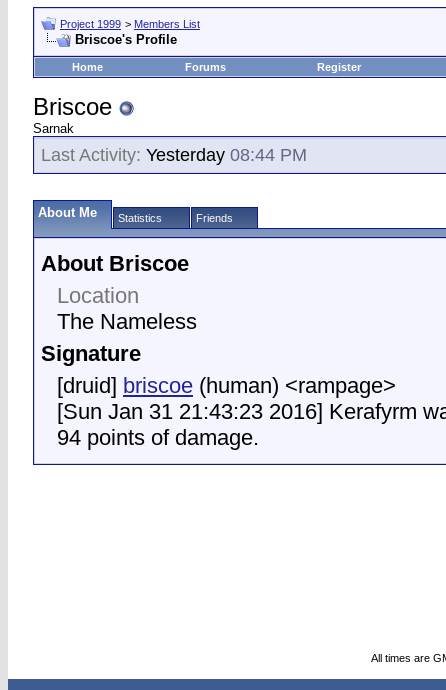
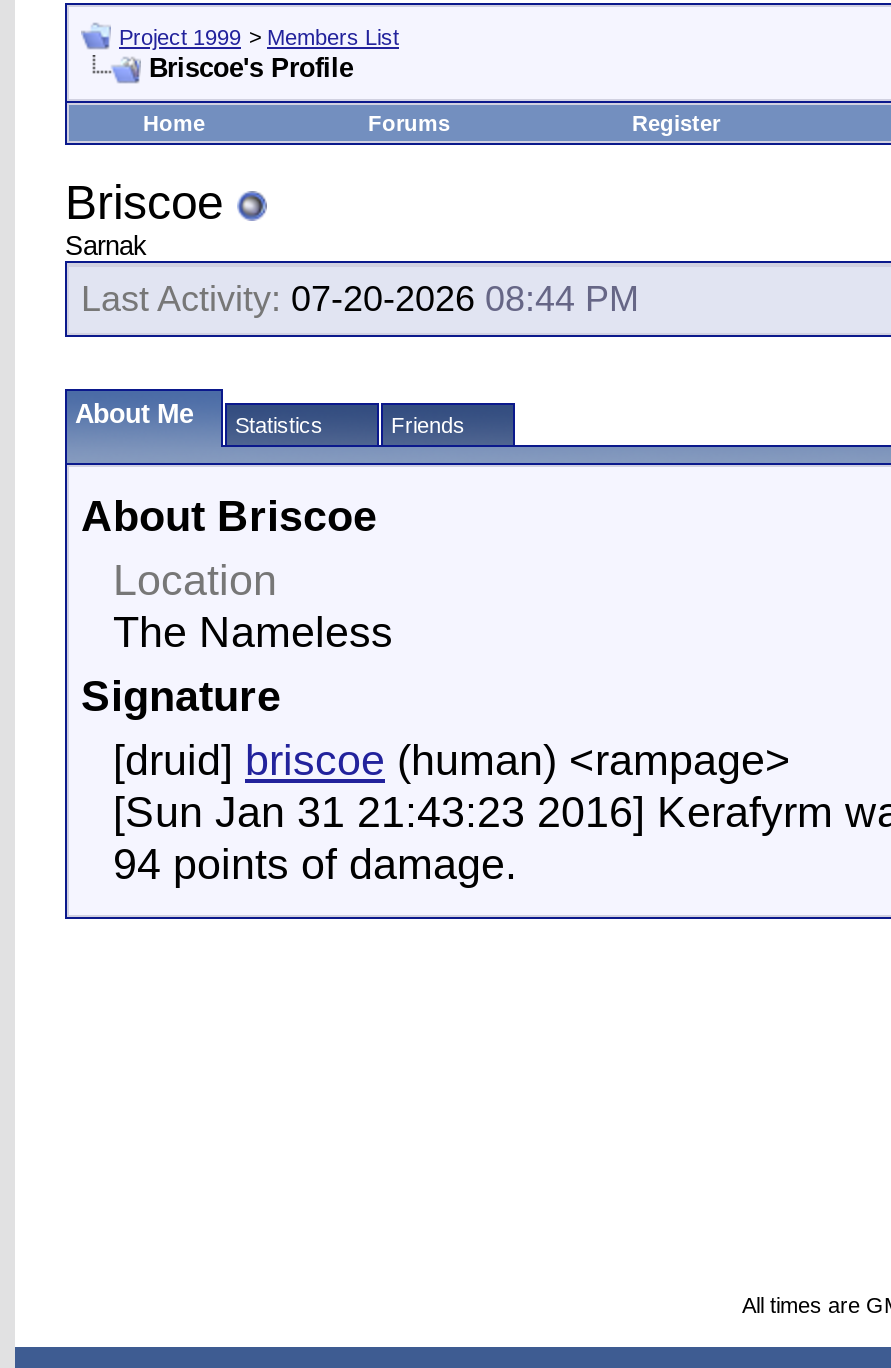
- Last Activity: Yesterday 08:44 PM
+ Last Activity: 07-20-2026 08:44 PM
